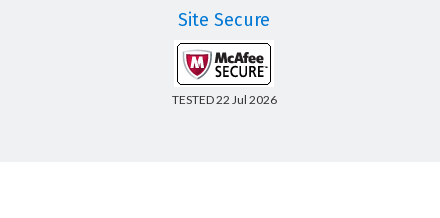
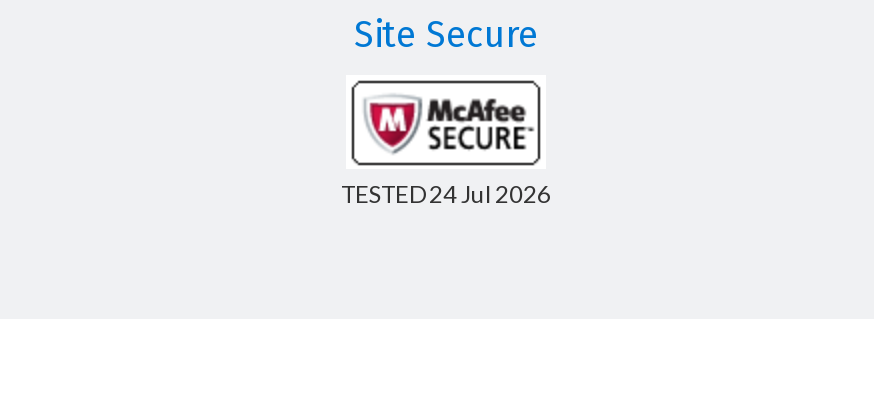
- TESTED 22 Jul 2026
+ TESTED 24 Jul 2026
